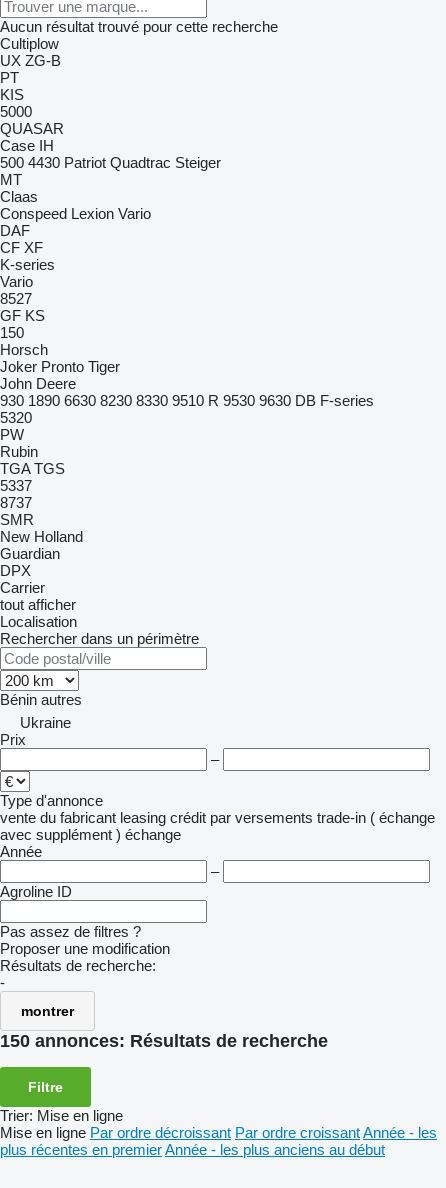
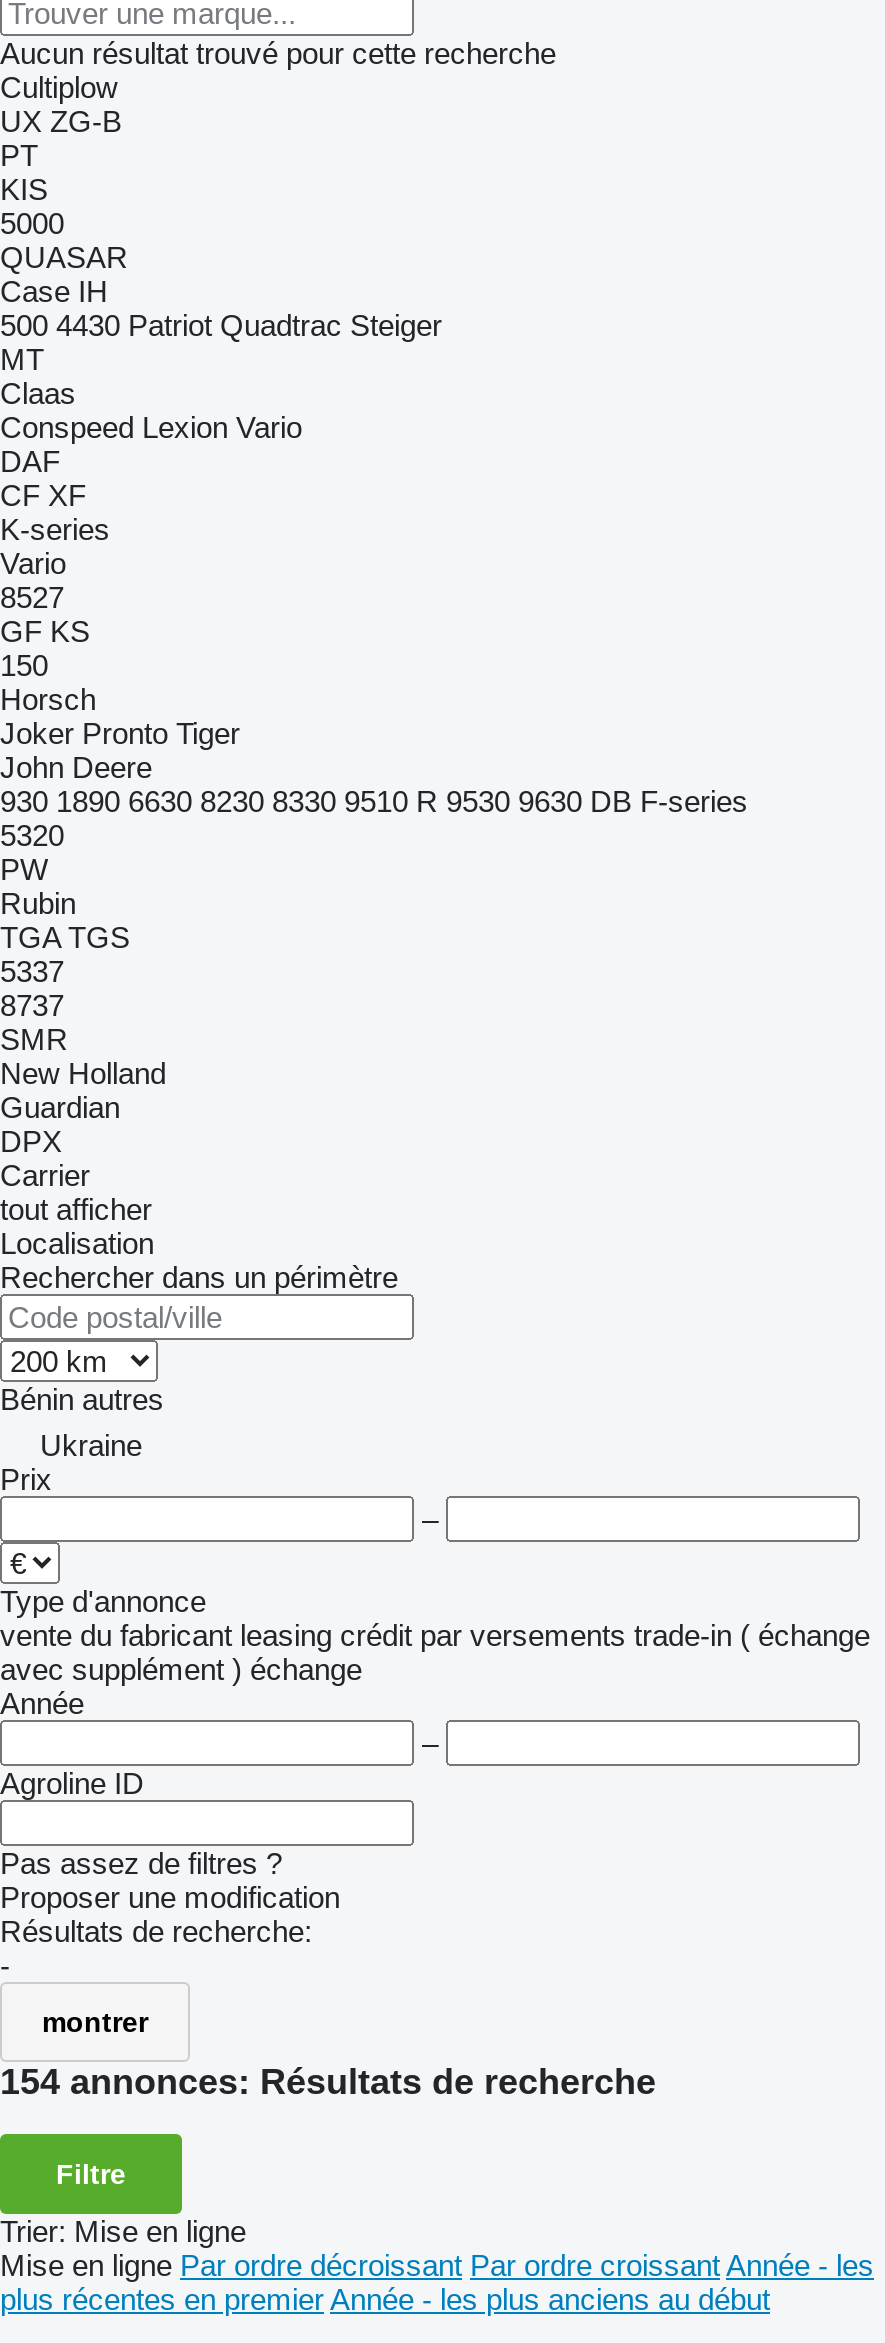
- 150 annonces: Résultats de recherche
+ 154 annonces: Résultats de recherche
